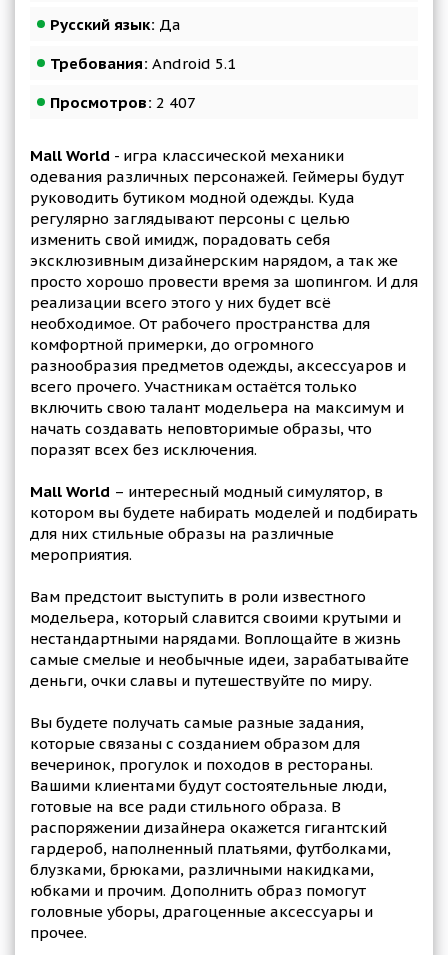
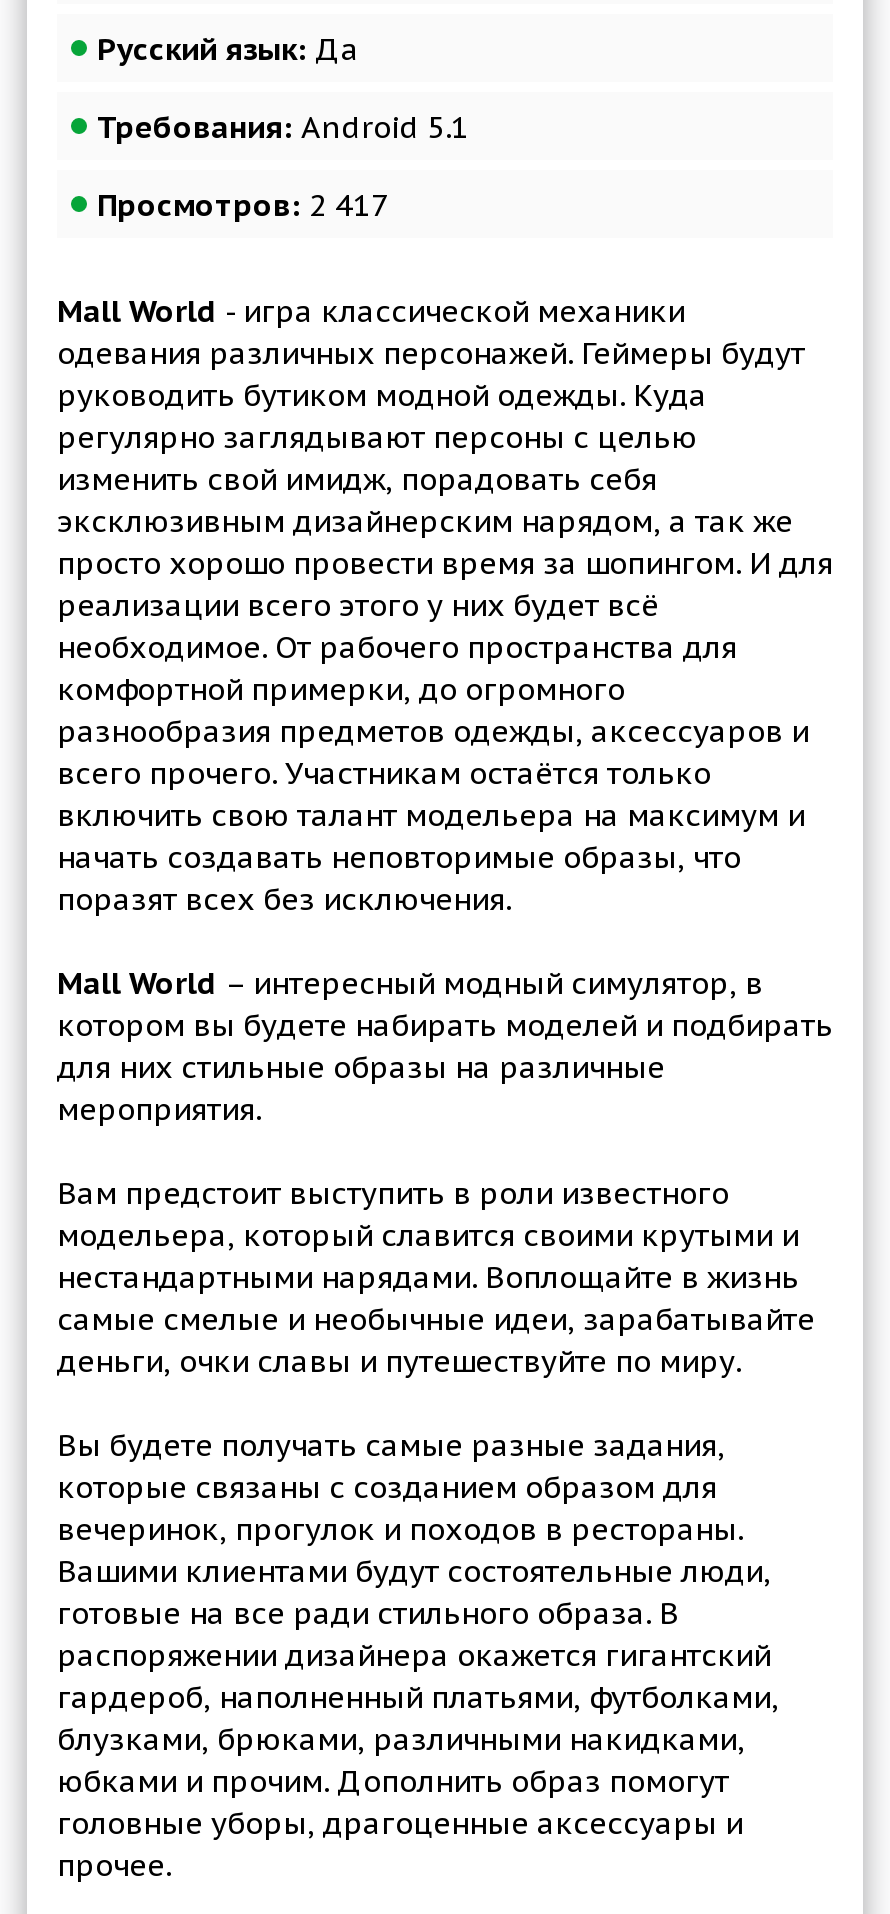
- Просмотров: 2 407
+ Просмотров: 2 417
